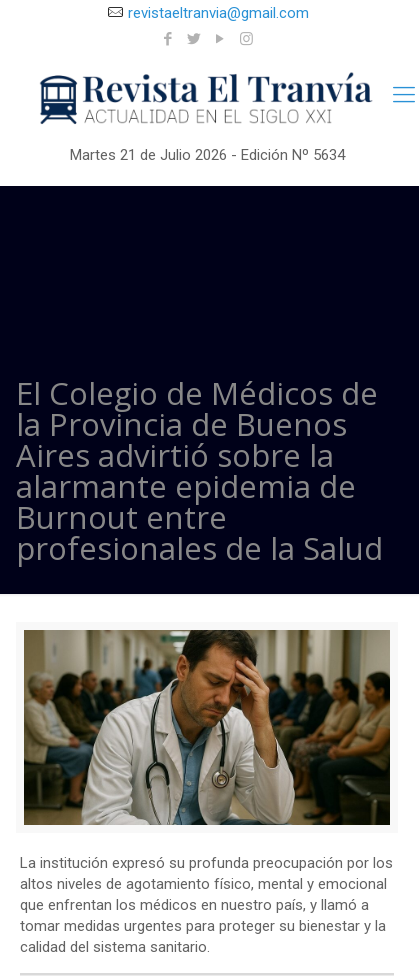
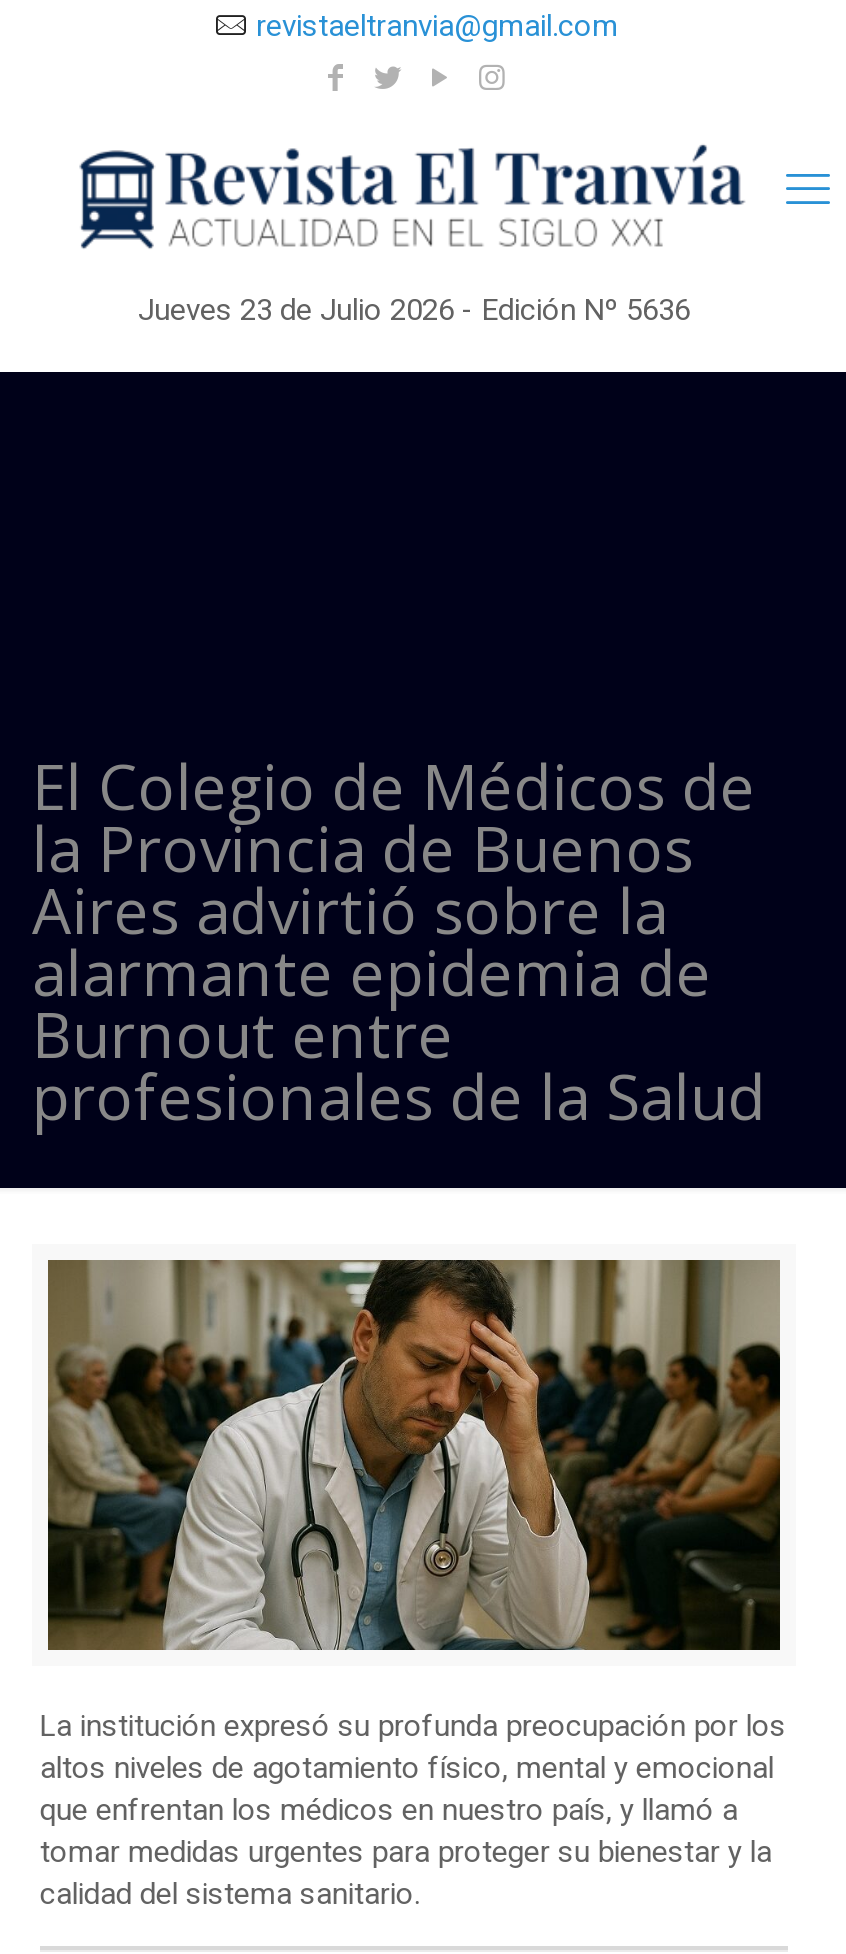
- Martes 21 de Julio 2026 - Edición Nº 5634
+ Jueves 23 de Julio 2026 - Edición Nº 5636
